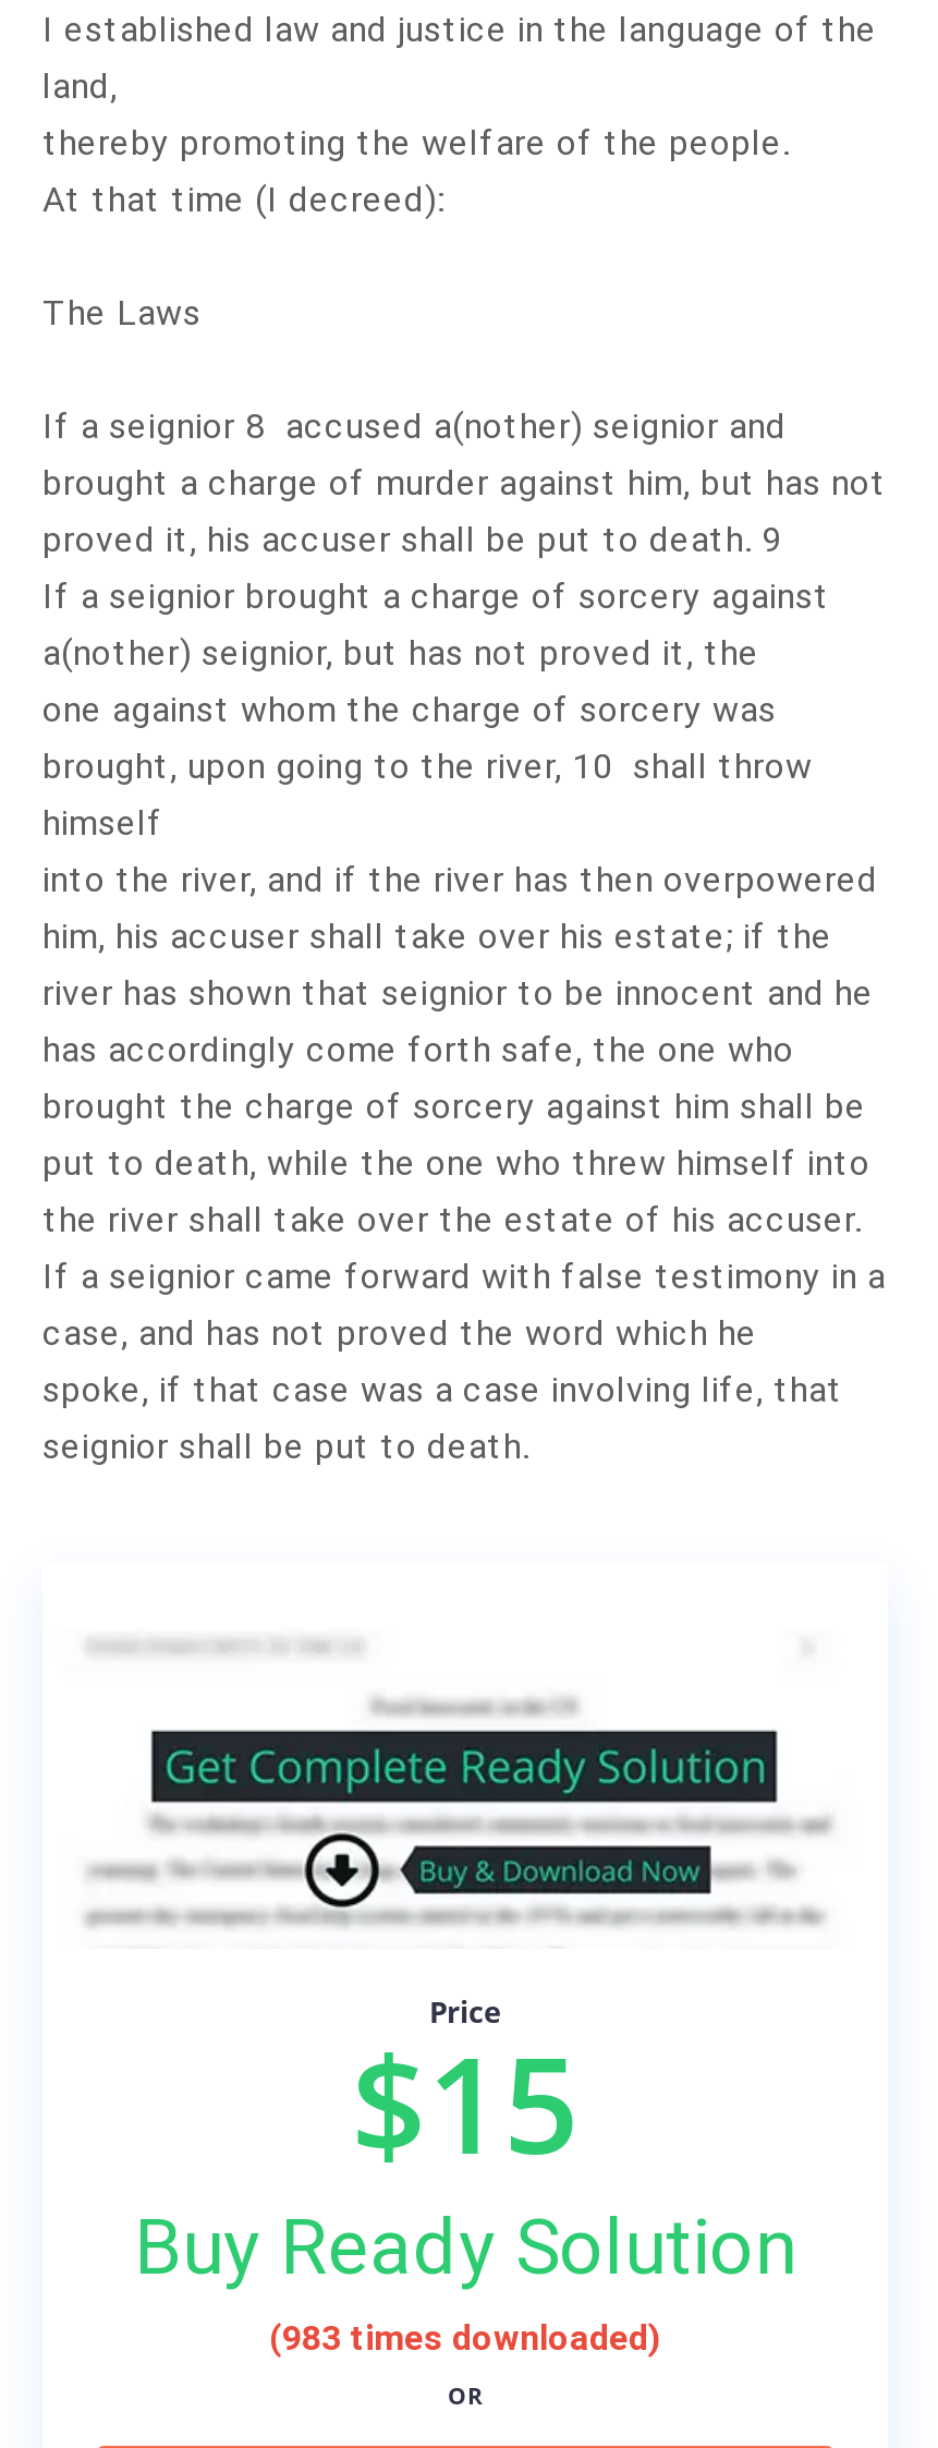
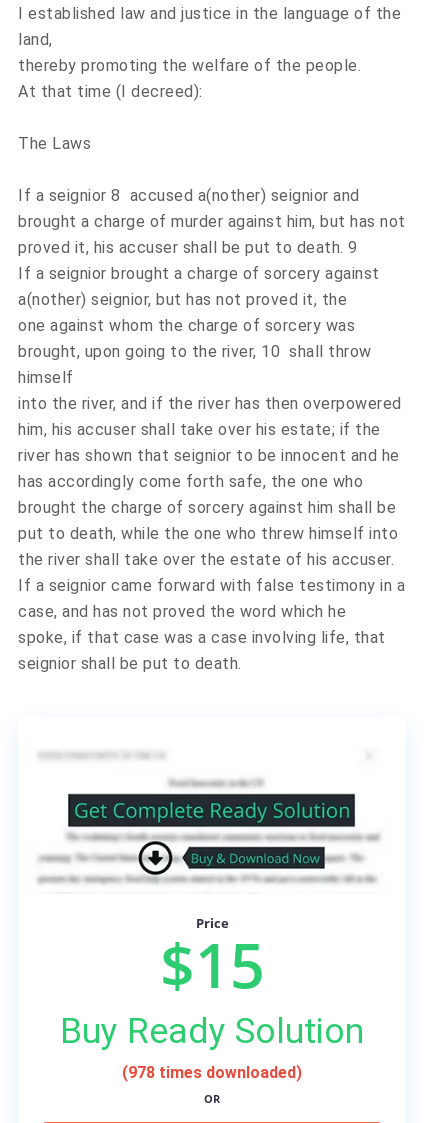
- (983 times downloaded)
+ (978 times downloaded)
